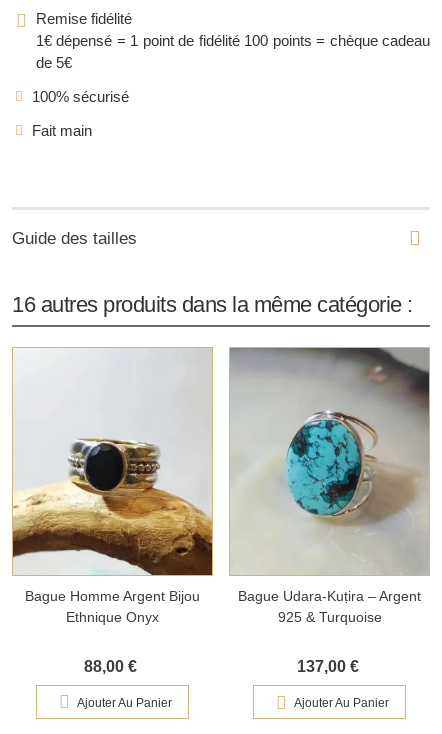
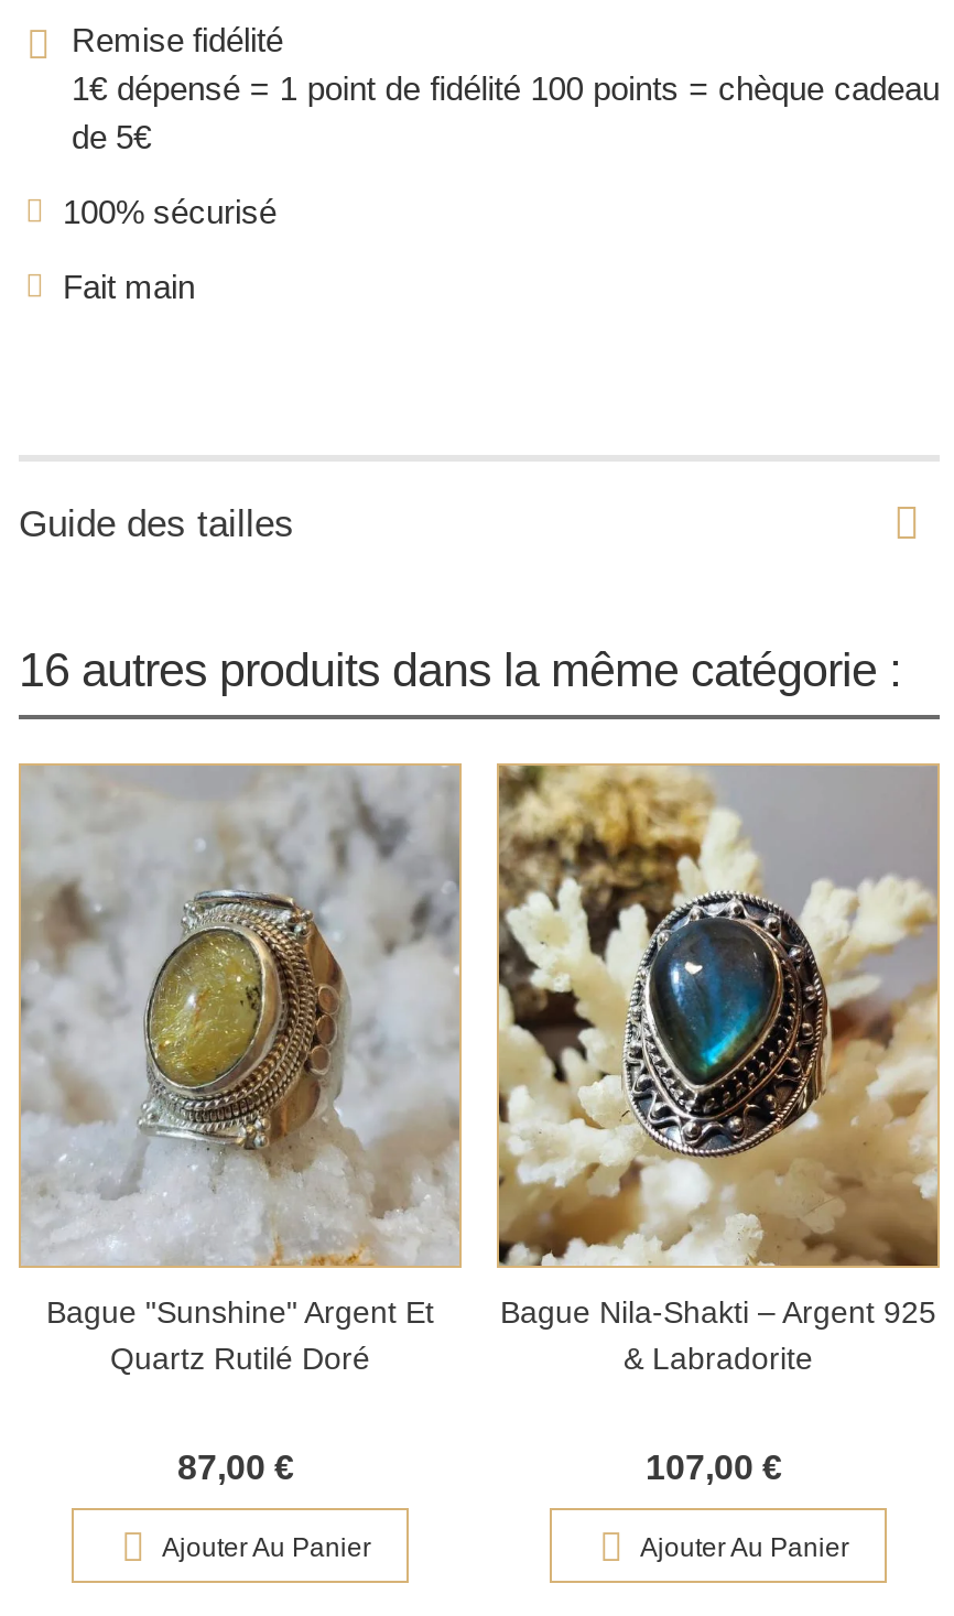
- [image]
- Bague Homme Argent Bijou
- Ethnique Onyx
+ [image]
+ Bague "sunshine" Argent Et
+ Quartz Rutilé Doré

- [image]
- Bague Udara-Kuṭira – Argent
- 925 & Turquoise
+ [image]
+ Bague Nila-Shakti – Argent 925
+ & Labradorite

- 88,00 €
+ 87,00 €

- 137,00 €
+ 107,00 €
